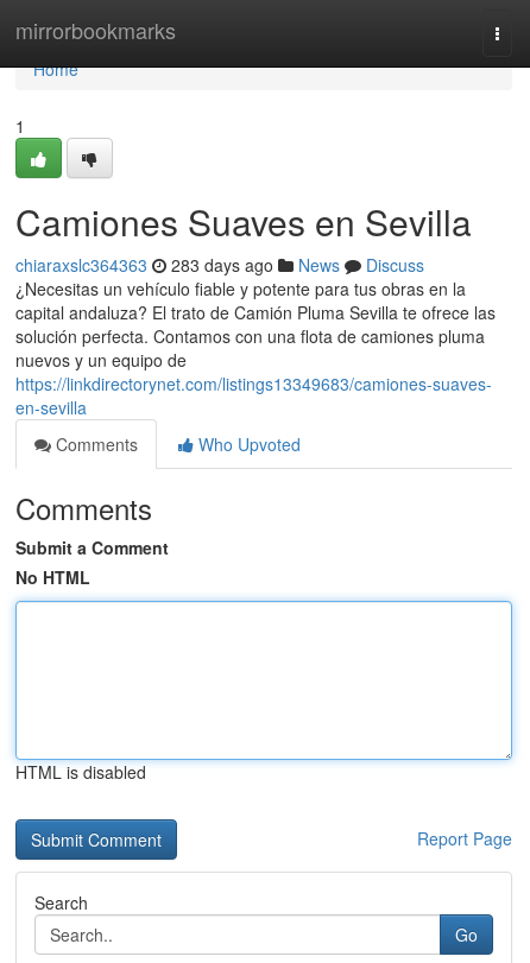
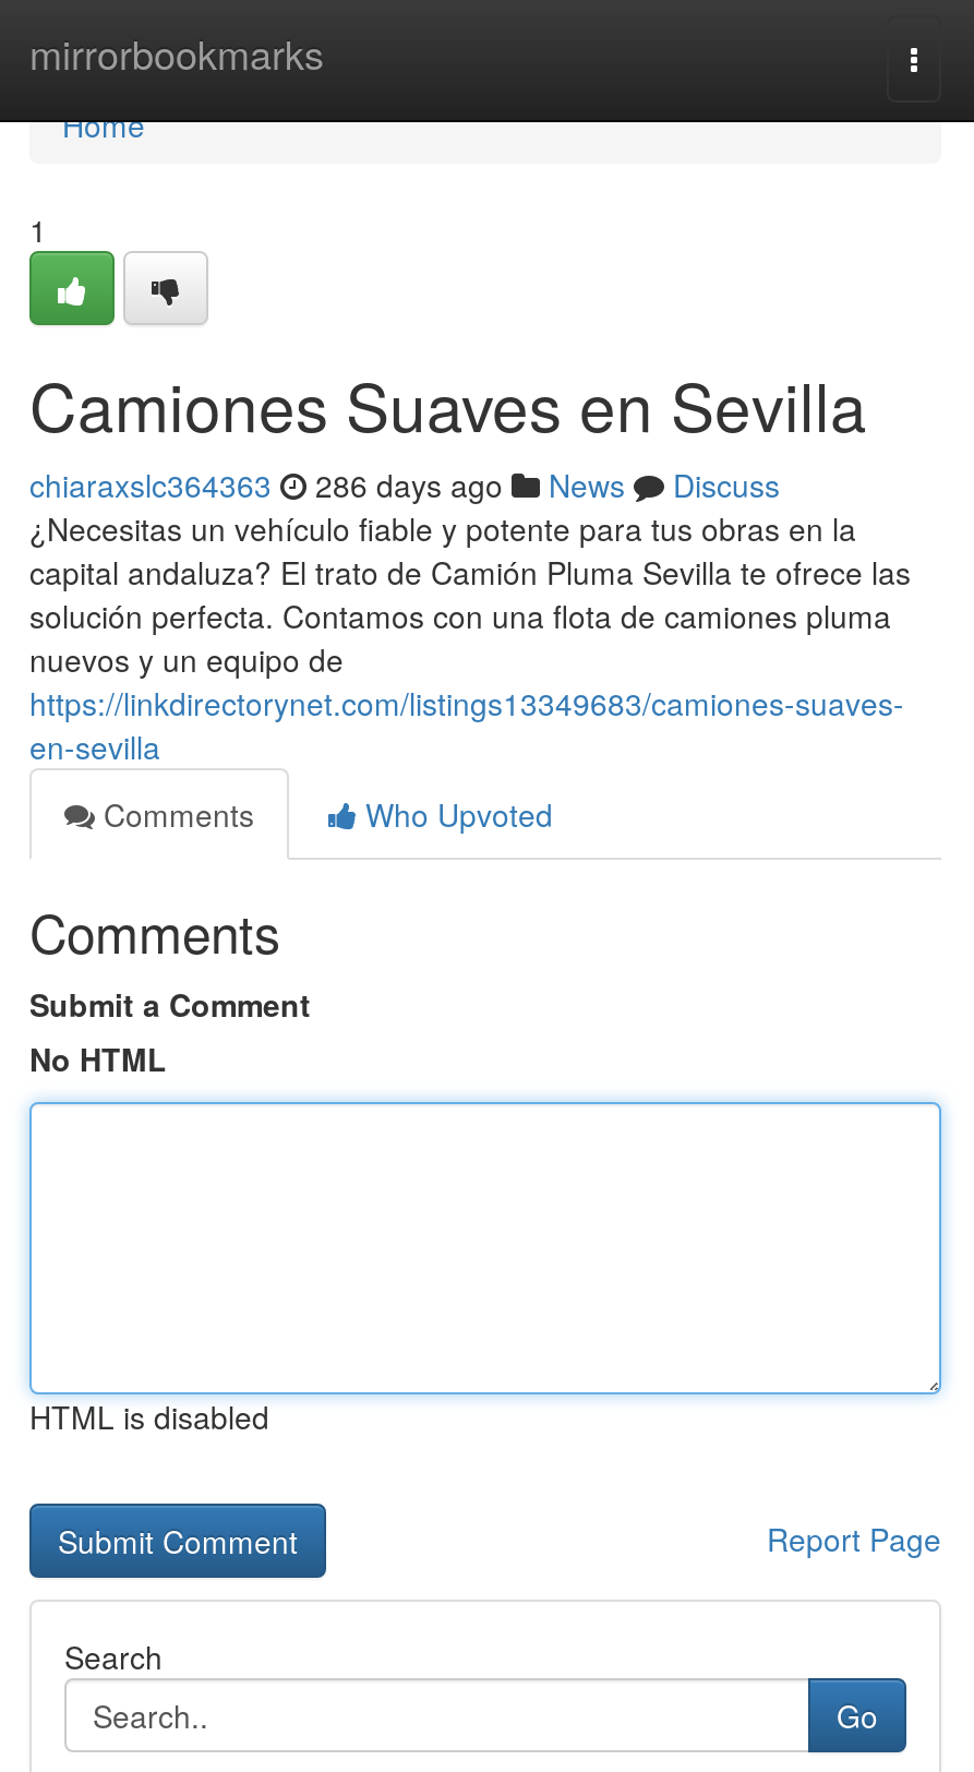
- chiaraxslc364363 283 days ago News Discuss
+ chiaraxslc364363 286 days ago News Discuss
